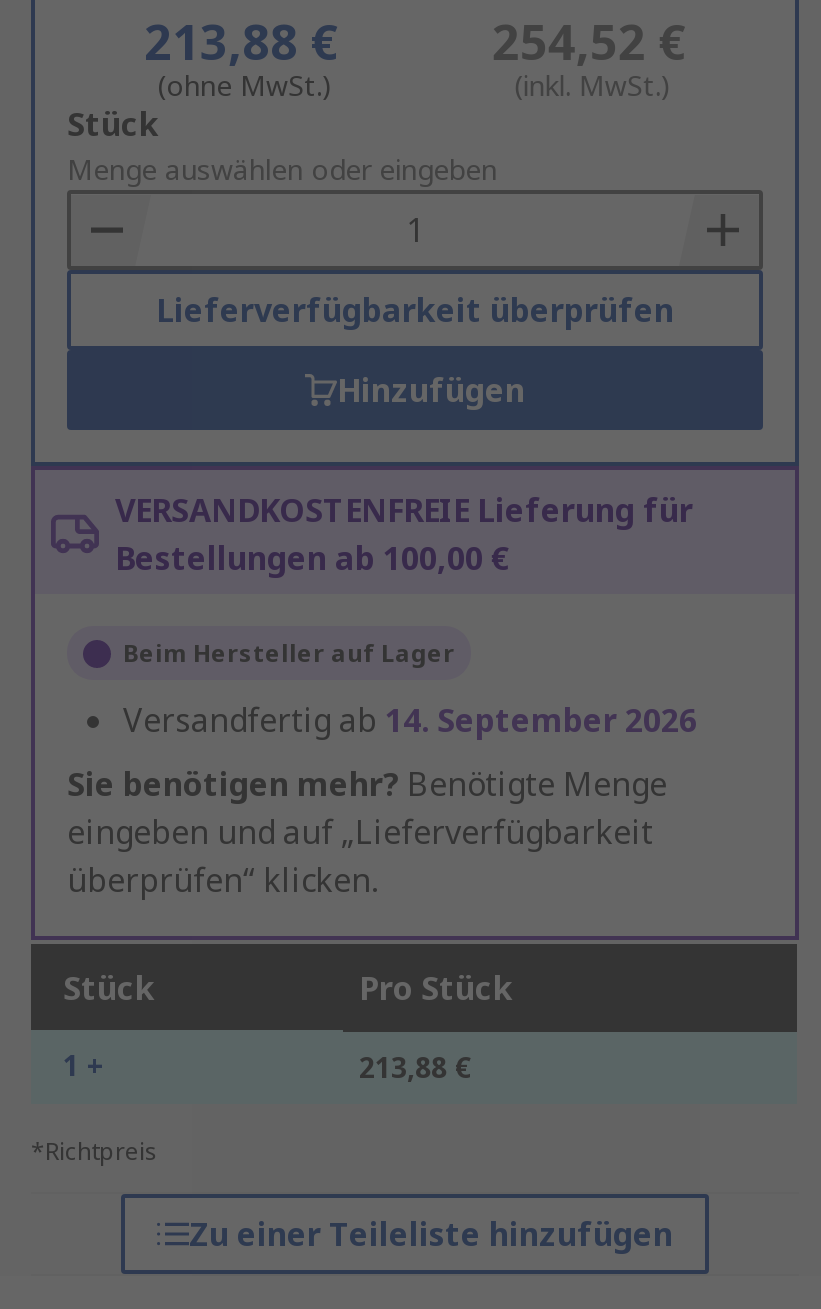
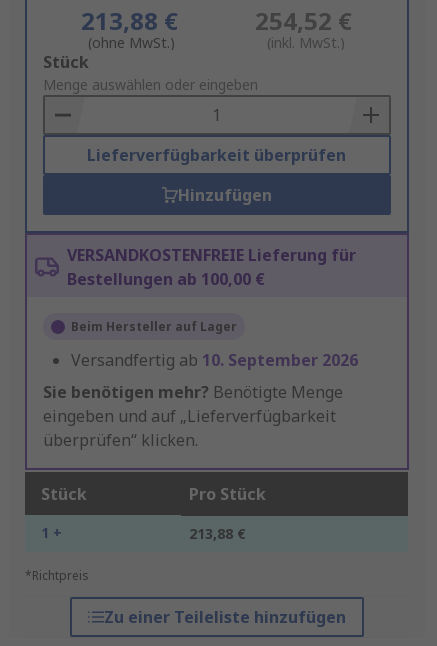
- Versandfertig ab 14. September 2026
+ Versandfertig ab 10. September 2026
